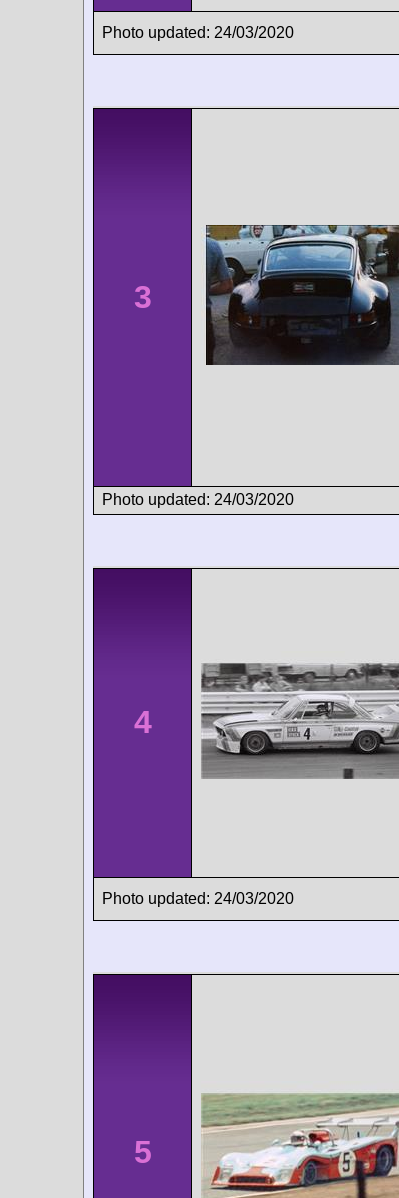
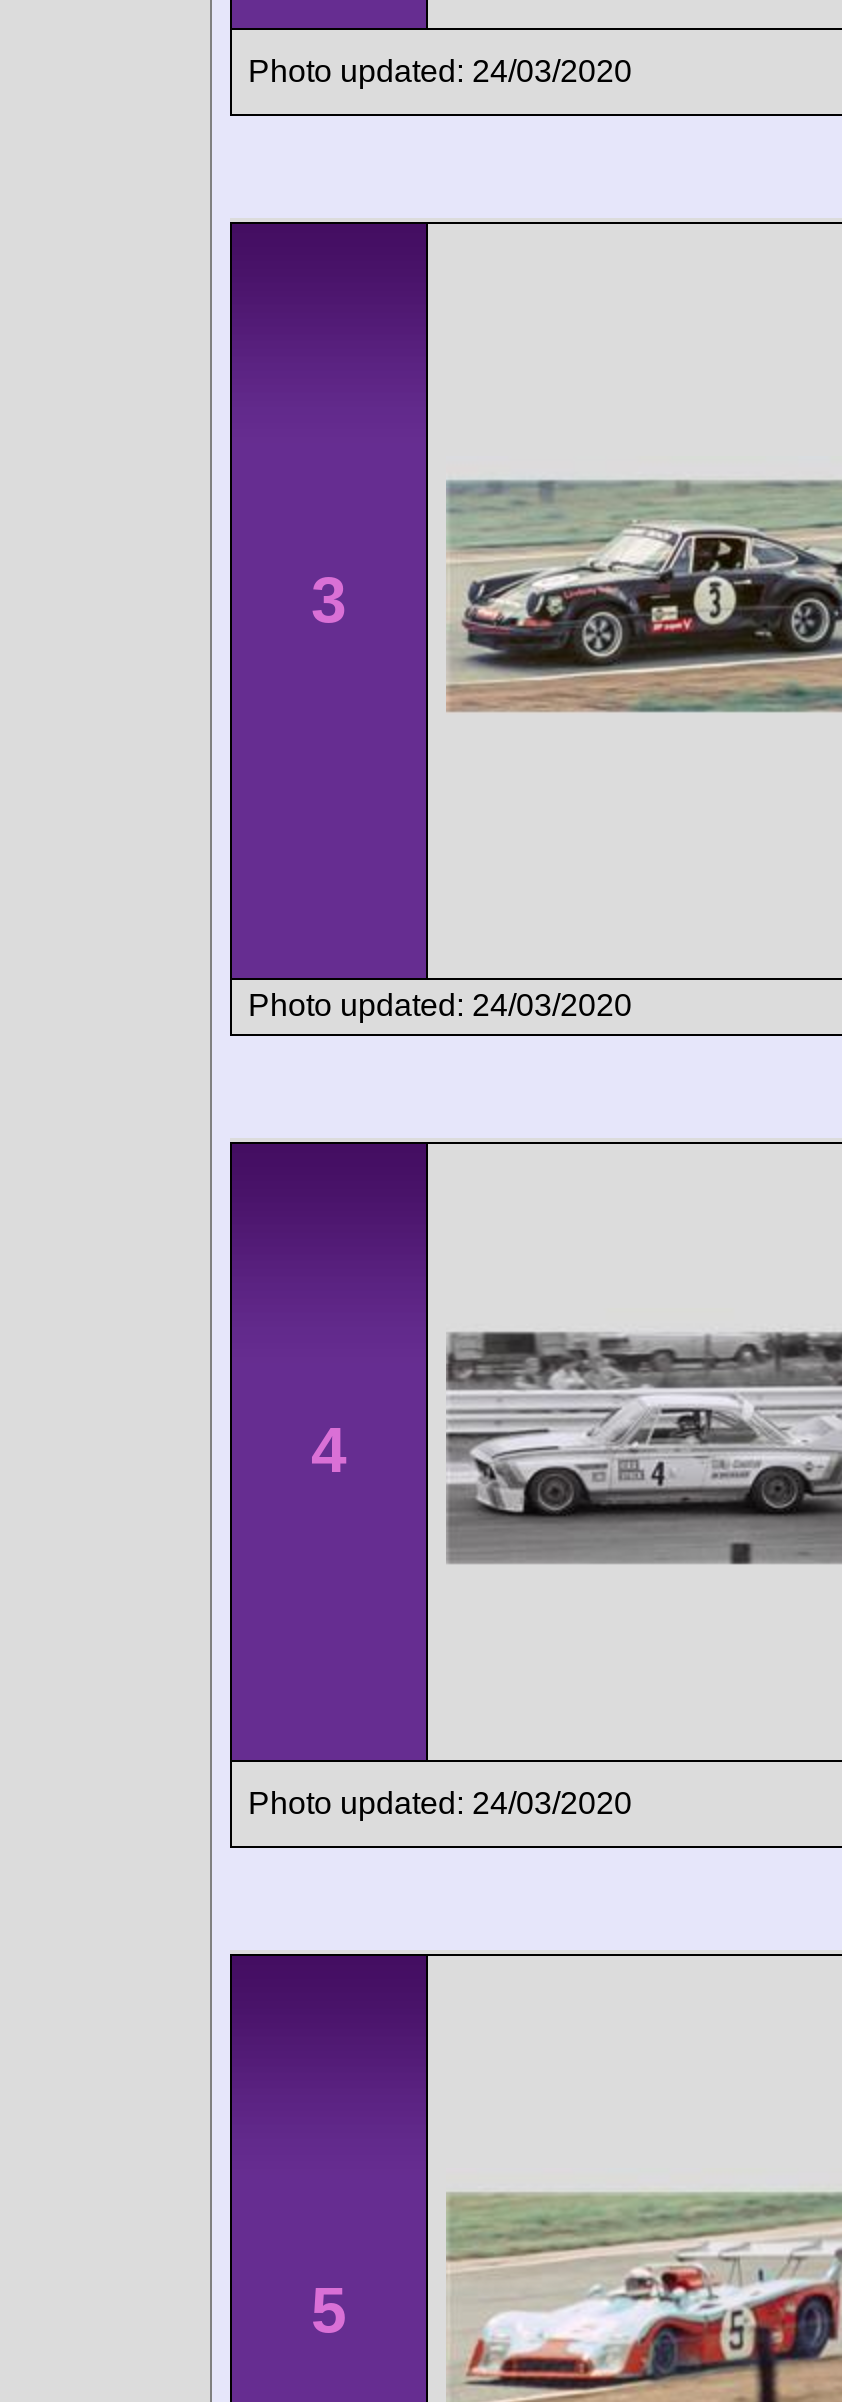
- [image]
+ [image]
